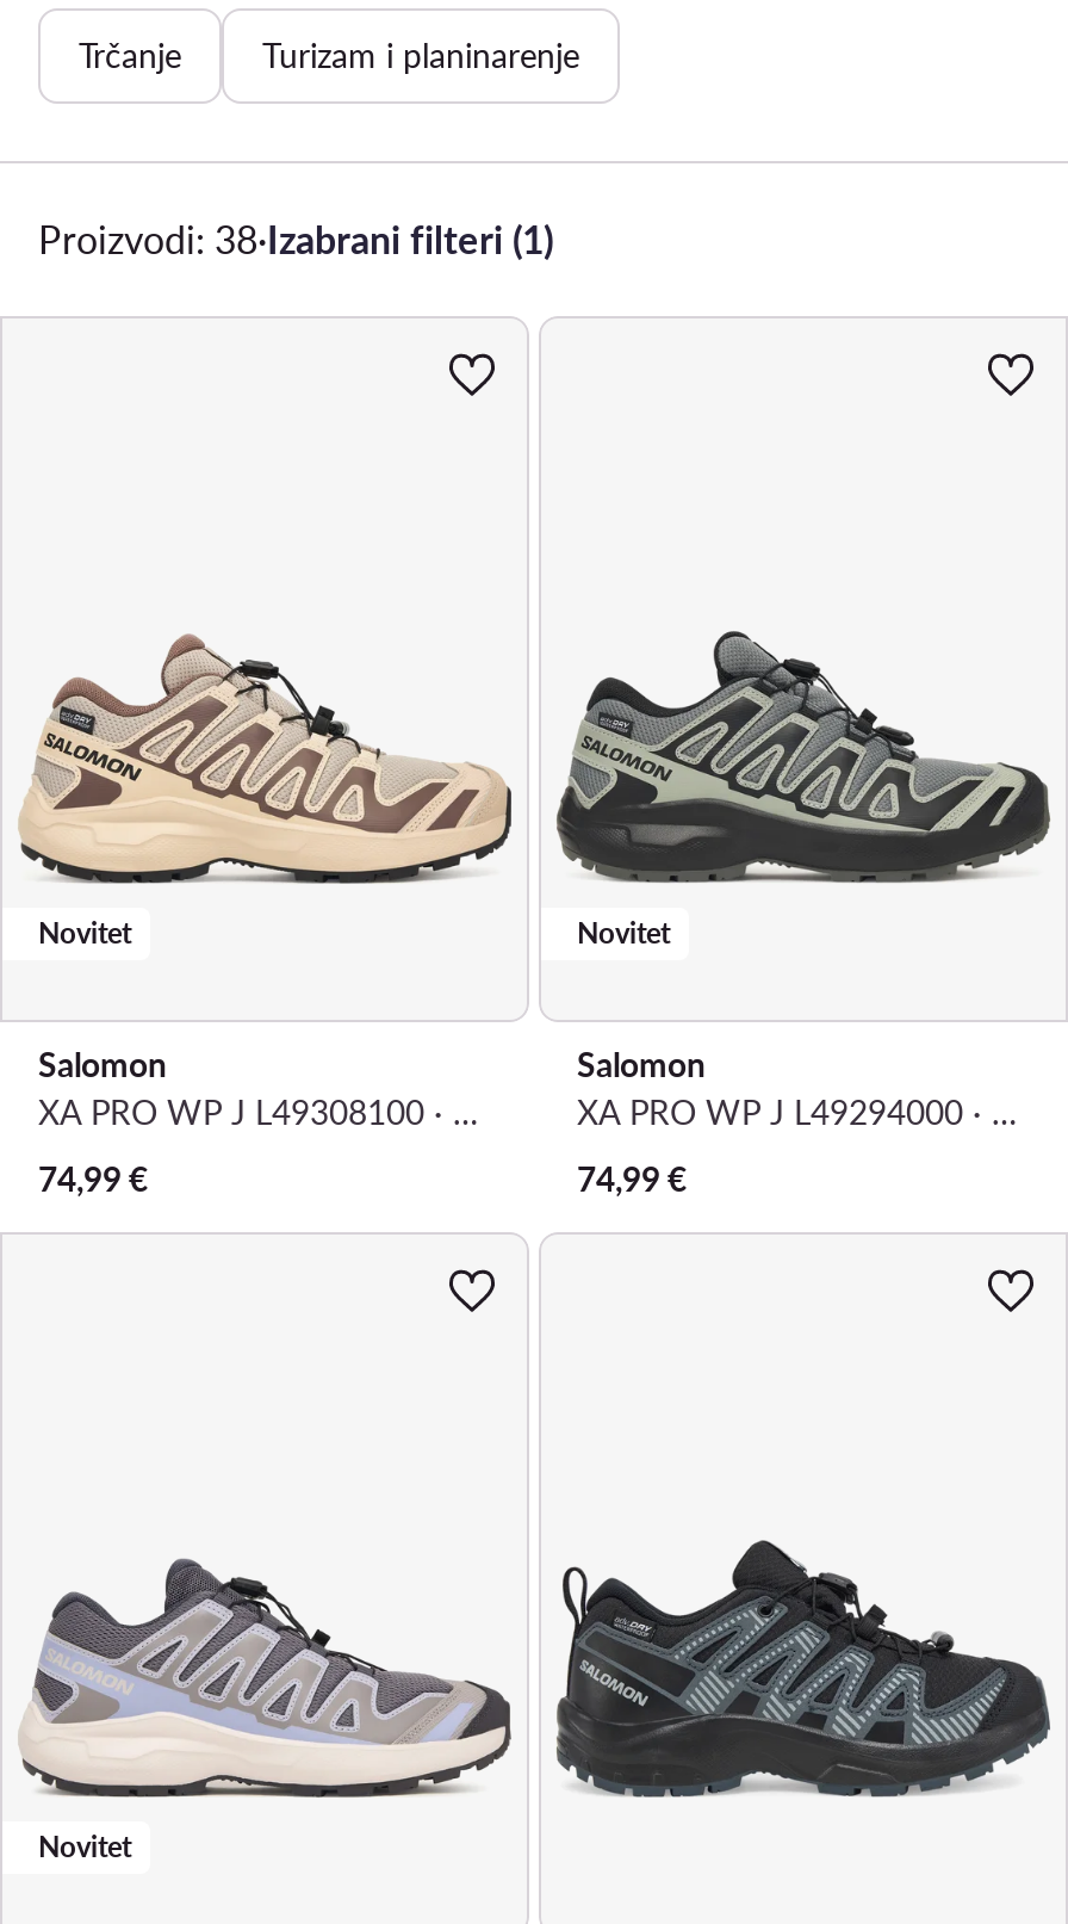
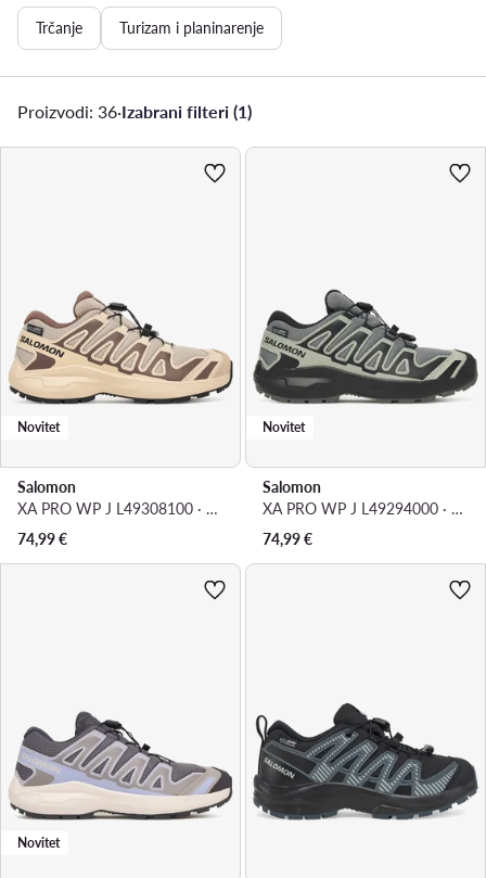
- Proizvodi: 38·Izabrani filteri (1)
+ Proizvodi: 36·Izabrani filteri (1)
